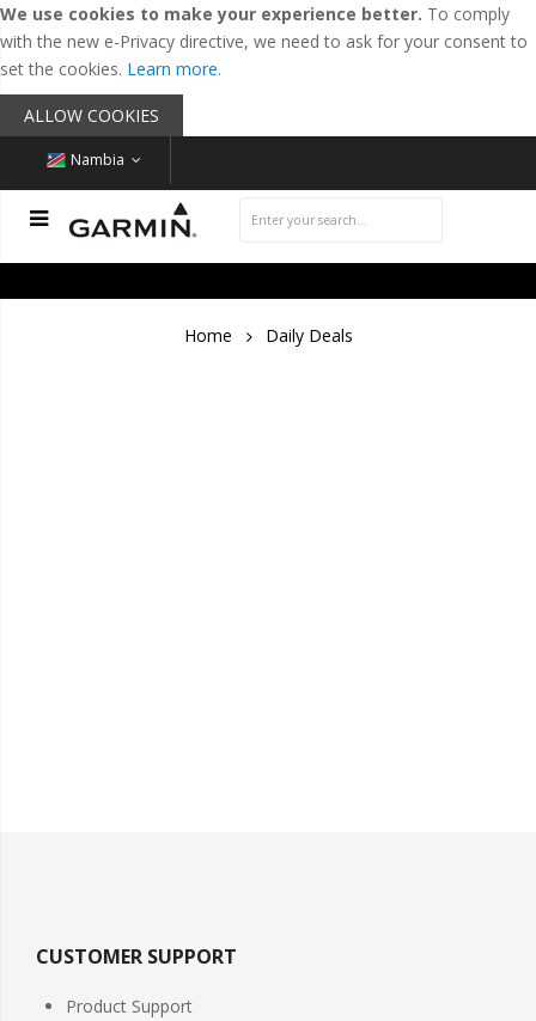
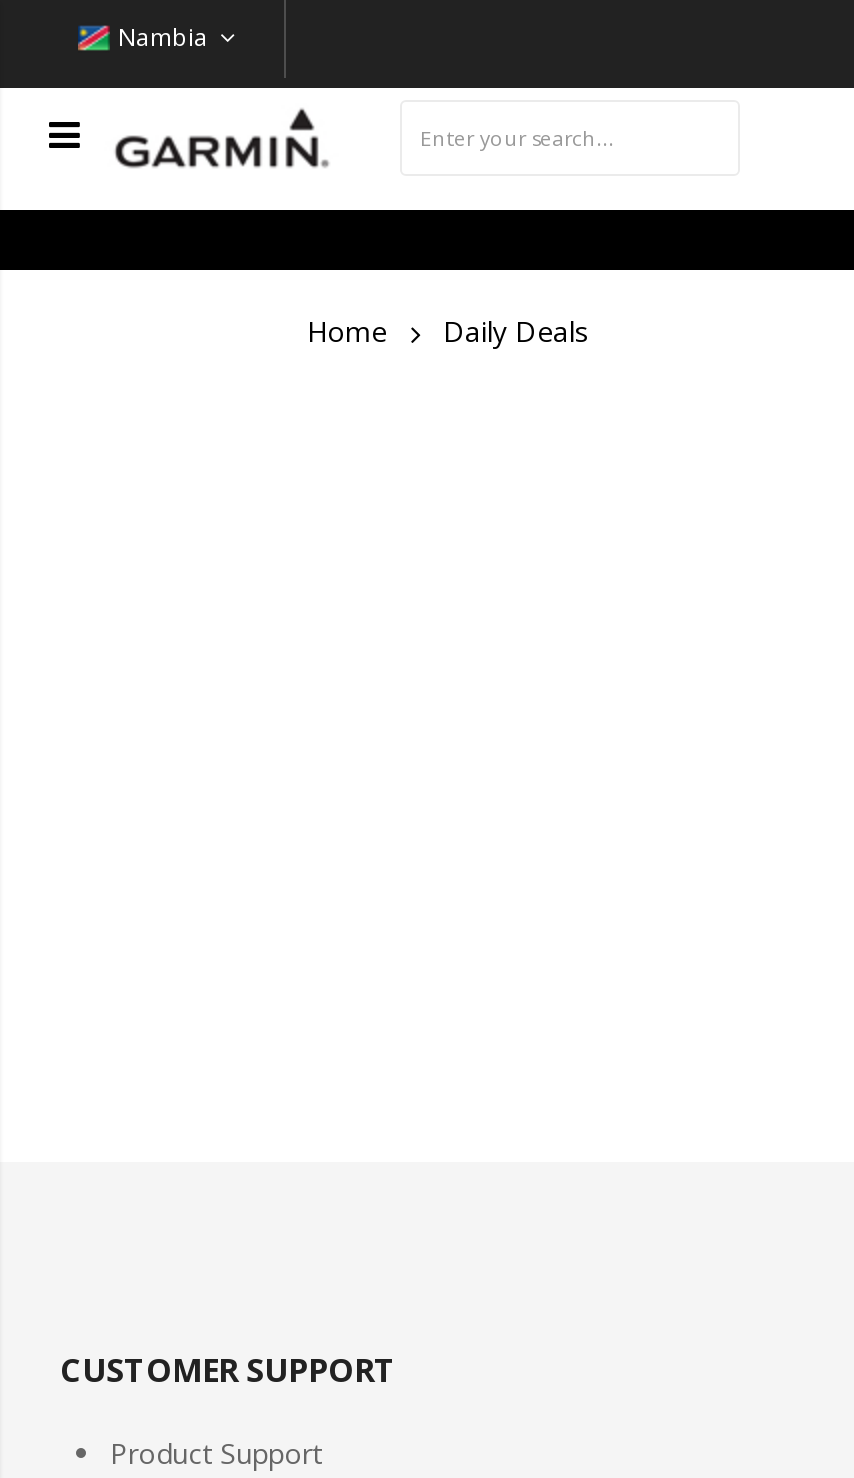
- We use cookies to make your experience better. To comply
- with the new e-Privacy directive, we need to ask for your consent to
- set the cookies. Learn more.
- ALLOW COOKIES
